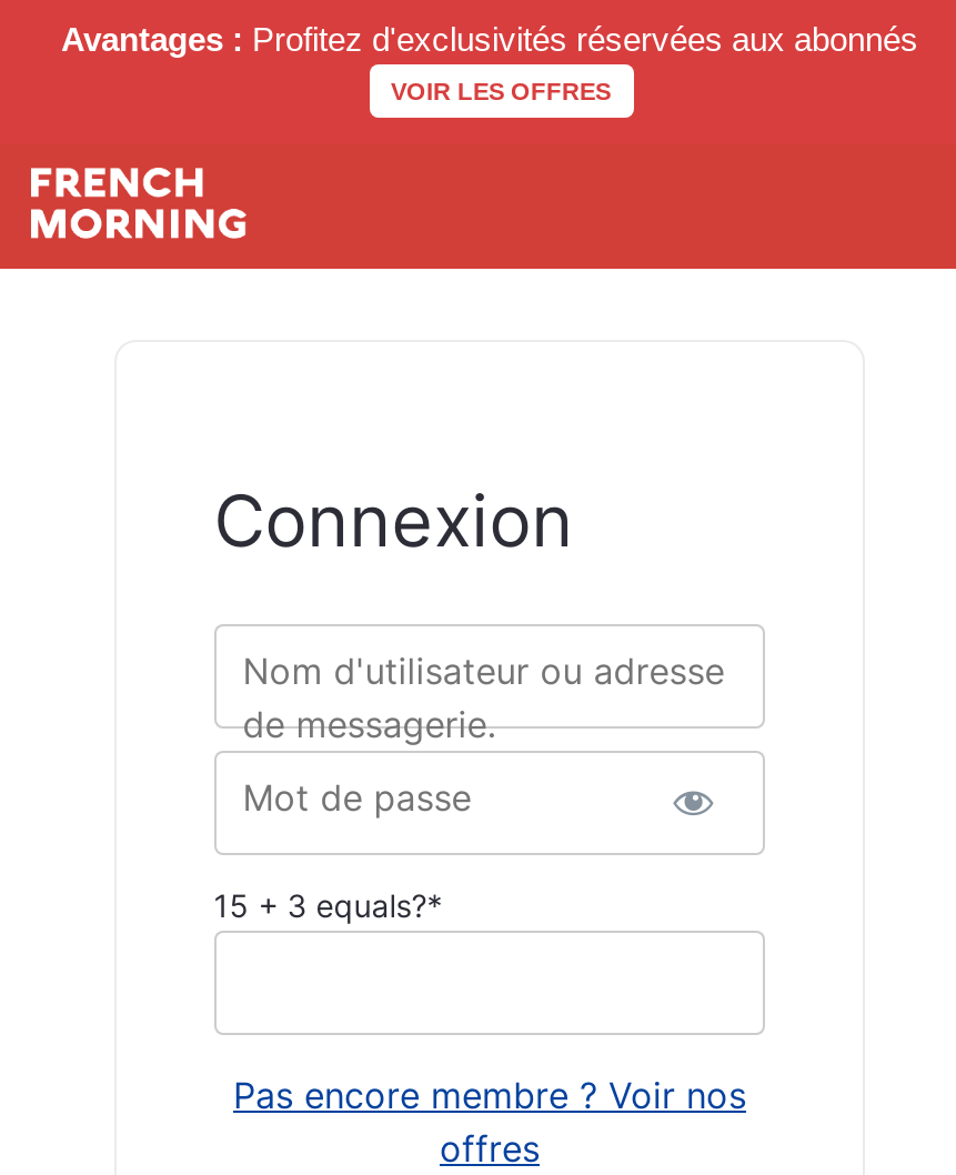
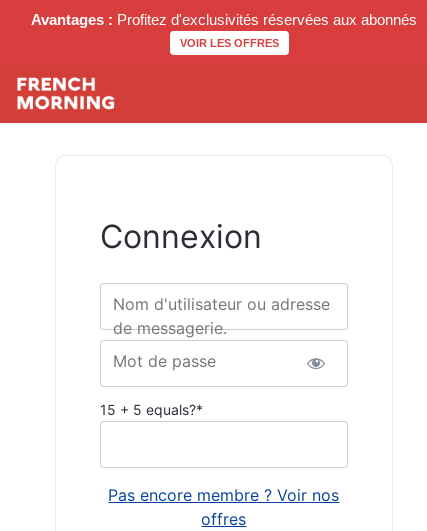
- 15 + 3 equals?*
+ 15 + 5 equals?*
